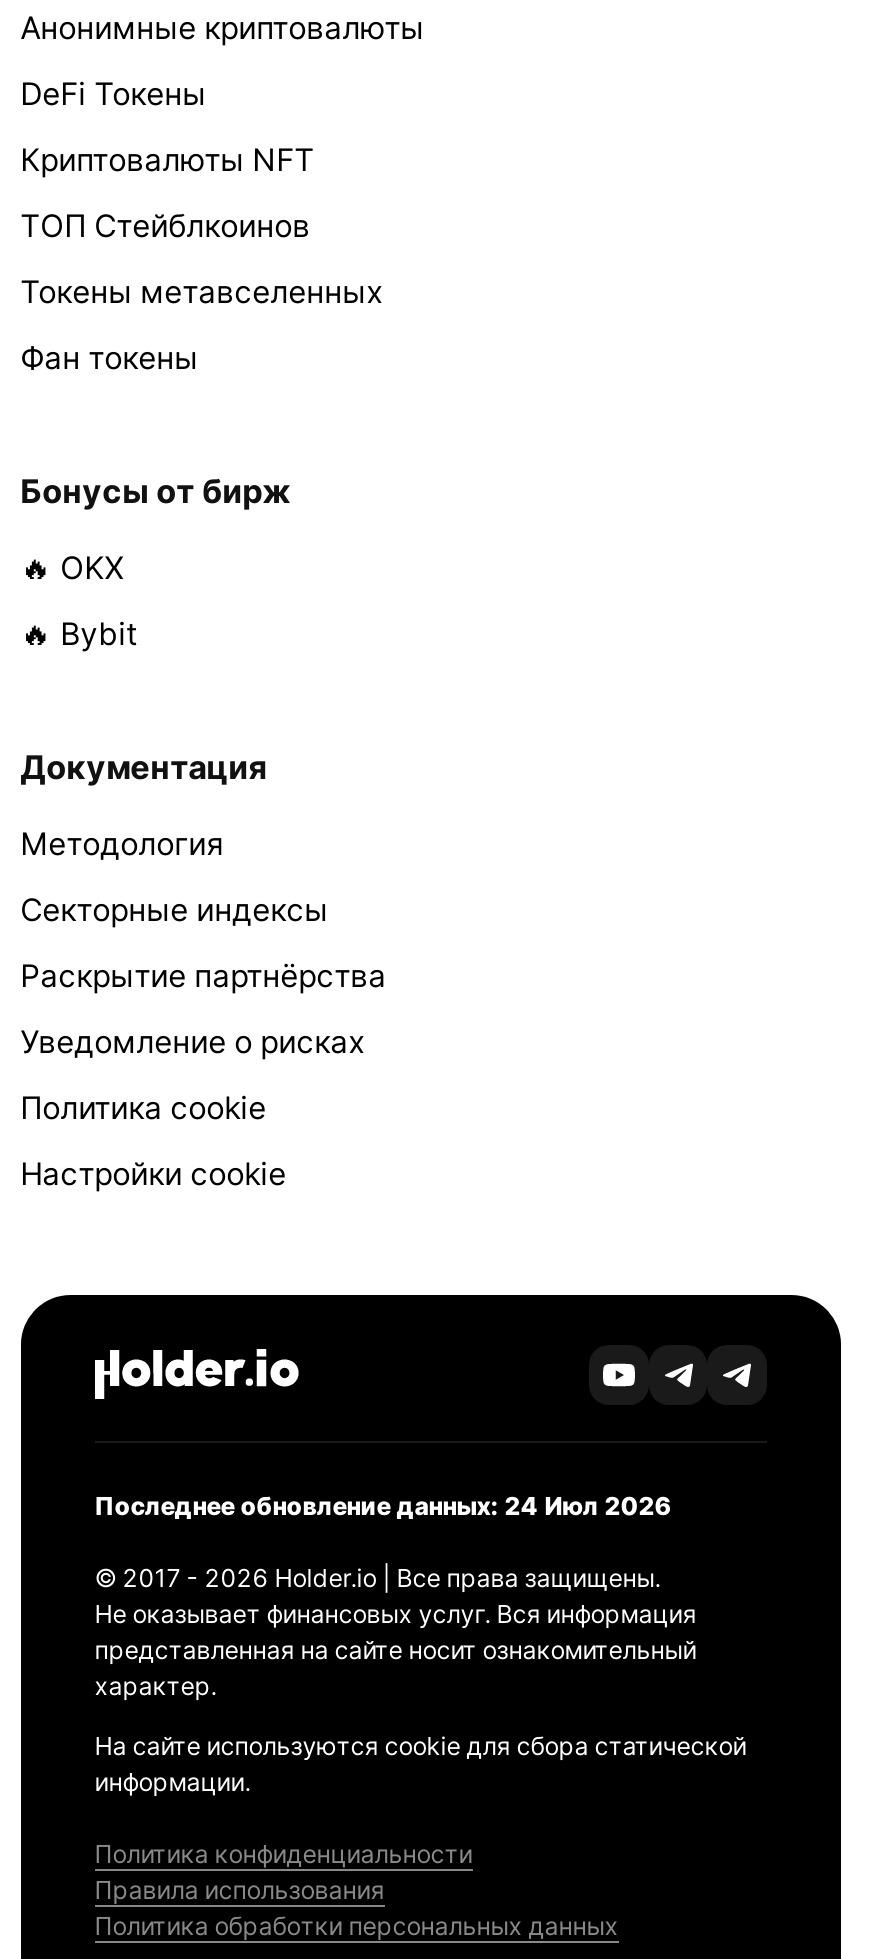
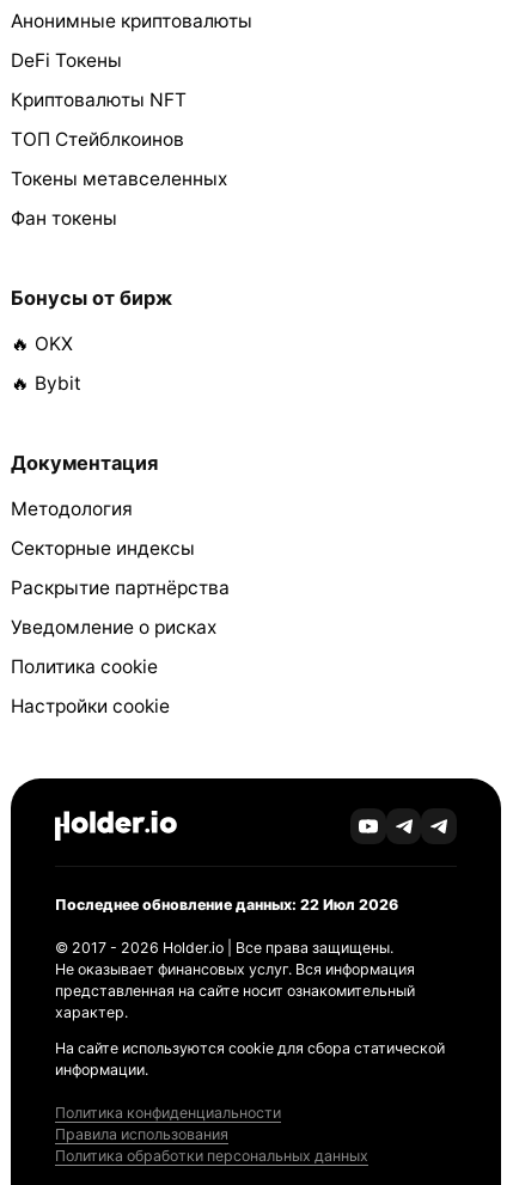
- Последнее обновление данных: 24 Июл 2026
+ Последнее обновление данных: 22 Июл 2026
